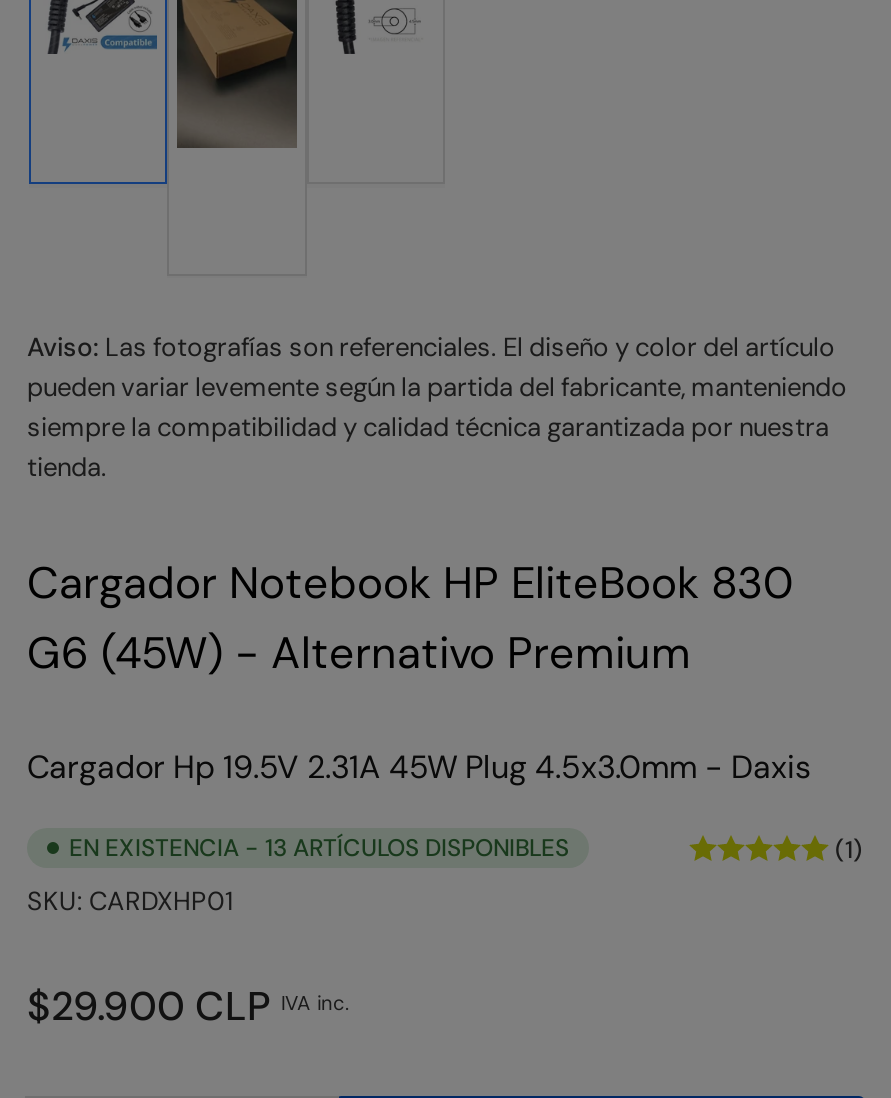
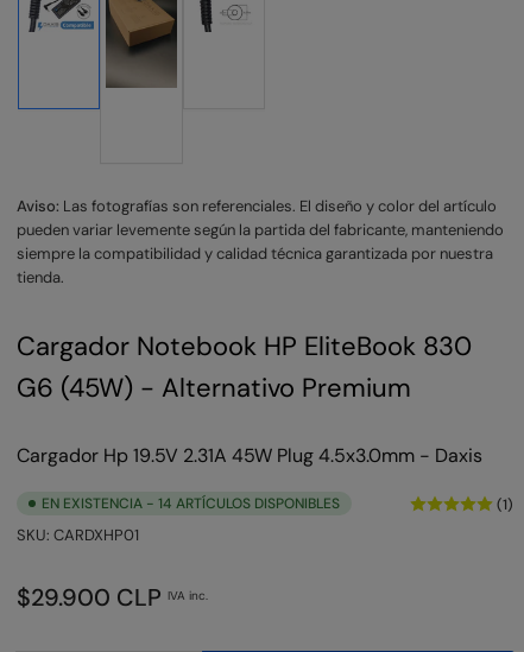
- EN EXISTENCIA - 13 ARTÍCULOS DISPONIBLES
+ EN EXISTENCIA - 14 ARTÍCULOS DISPONIBLES
